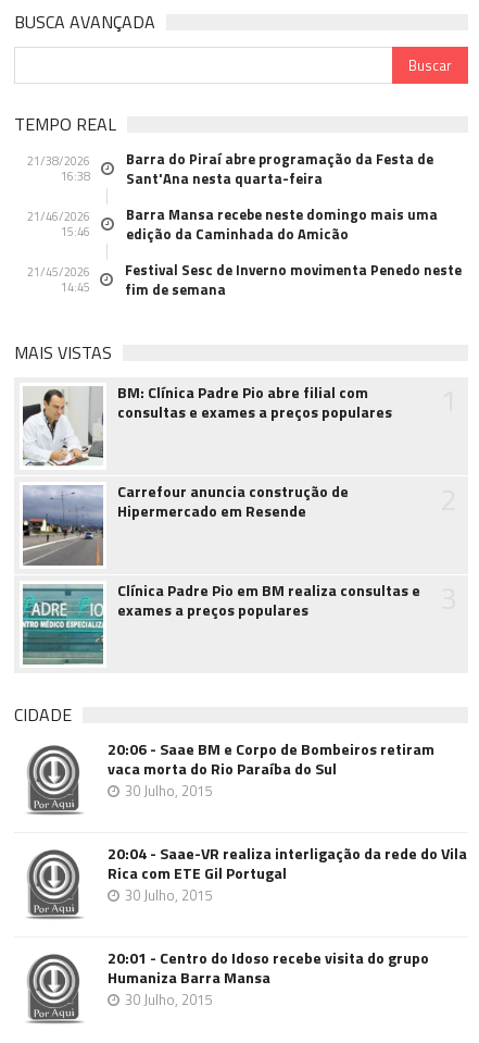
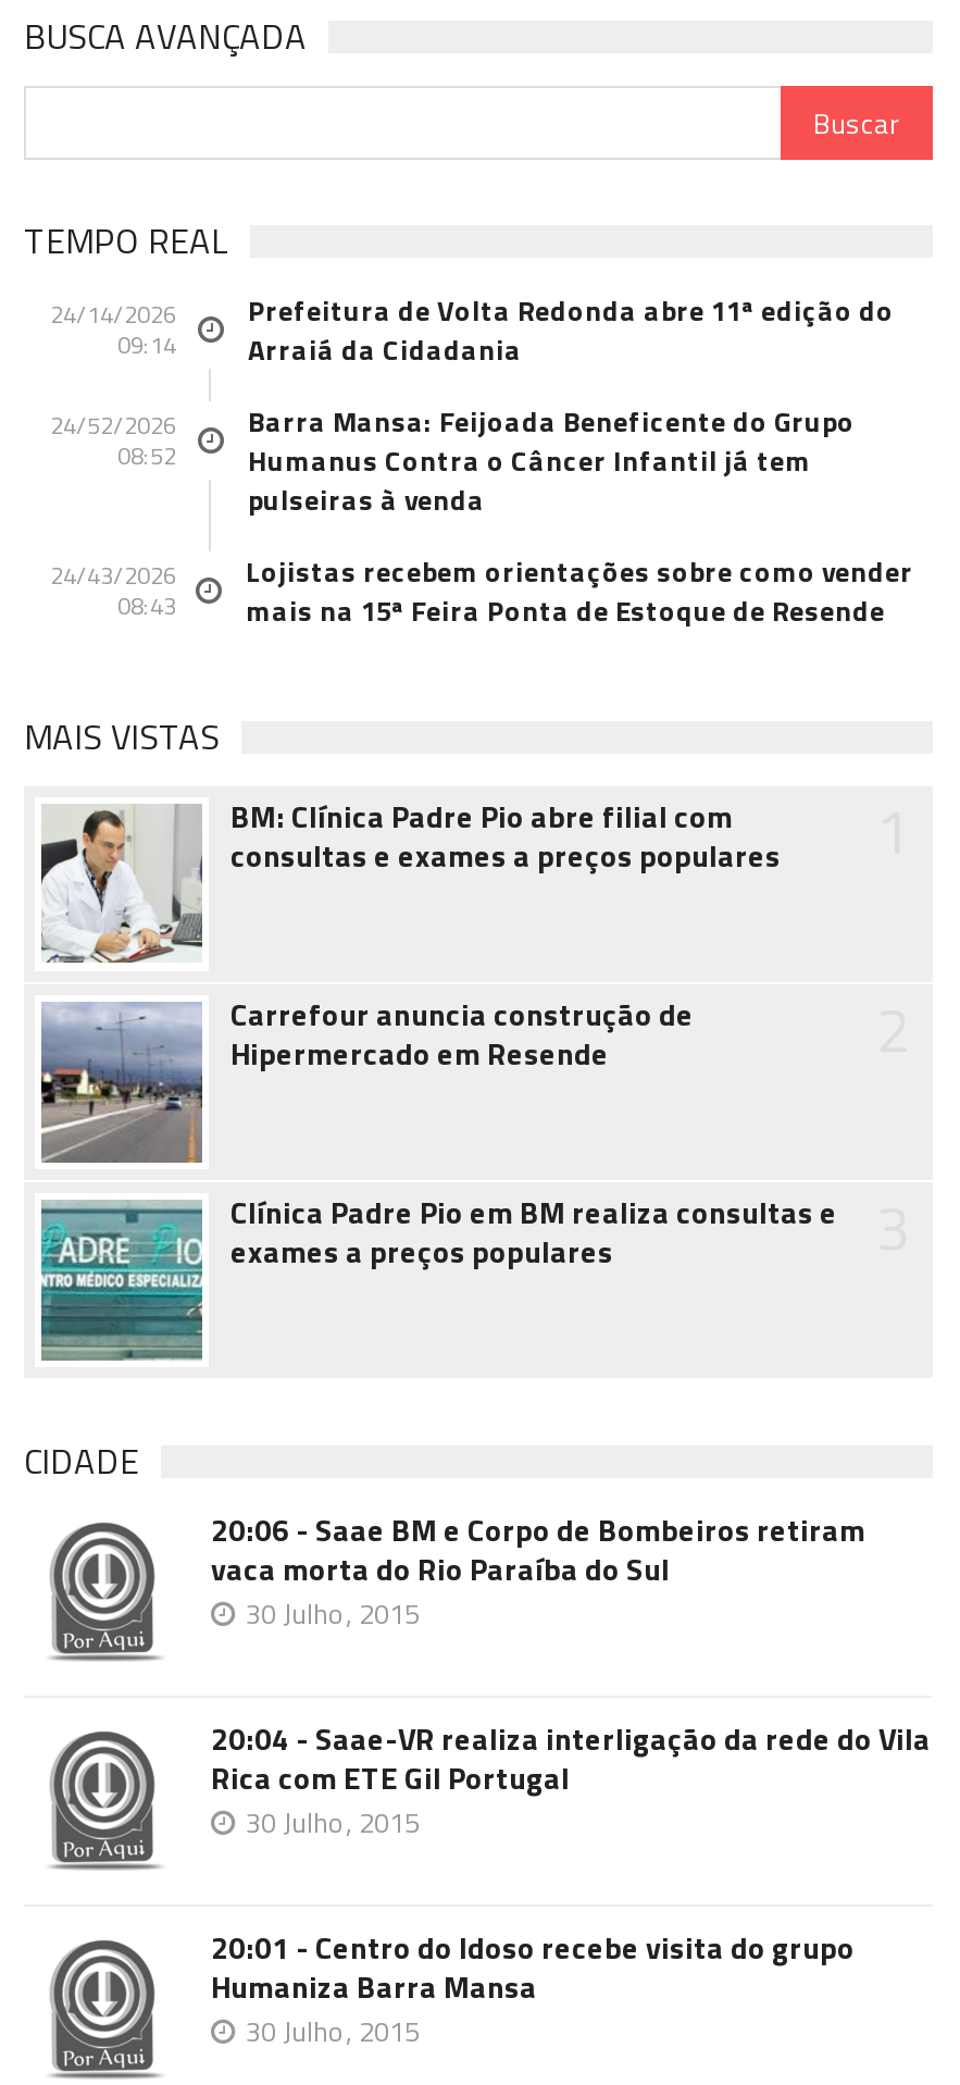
- 21/38/2026
- 16:38
+ 24/14/2026
+ 09:14

- Barra do Piraí abre programação da Festa de
- Sant'Ana nesta quarta-feira
+ Prefeitura de Volta Redonda abre 11ª edição do
+ Arraiá da Cidadania

- 21/46/2026
- 15:46
+ 24/52/2026
+ 08:52

- Barra Mansa recebe neste domingo mais uma
- edição da Caminhada do Amicão
+ Barra Mansa: Feijoada Beneficente do Grupo
+ Humanus Contra o Câncer Infantil já tem
+ pulseiras à venda

- 21/45/2026
- 14:45
+ 24/43/2026
+ 08:43

- Festival Sesc de Inverno movimenta Penedo neste
- fim de semana
+ Lojistas recebem orientações sobre como vender
+ mais na 15ª Feira Ponta de Estoque de Resende
